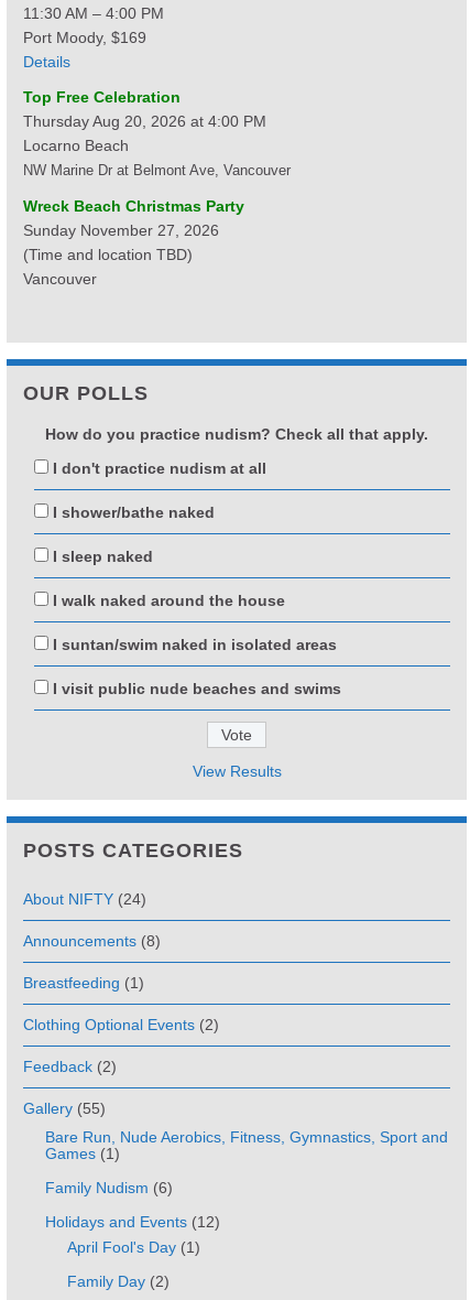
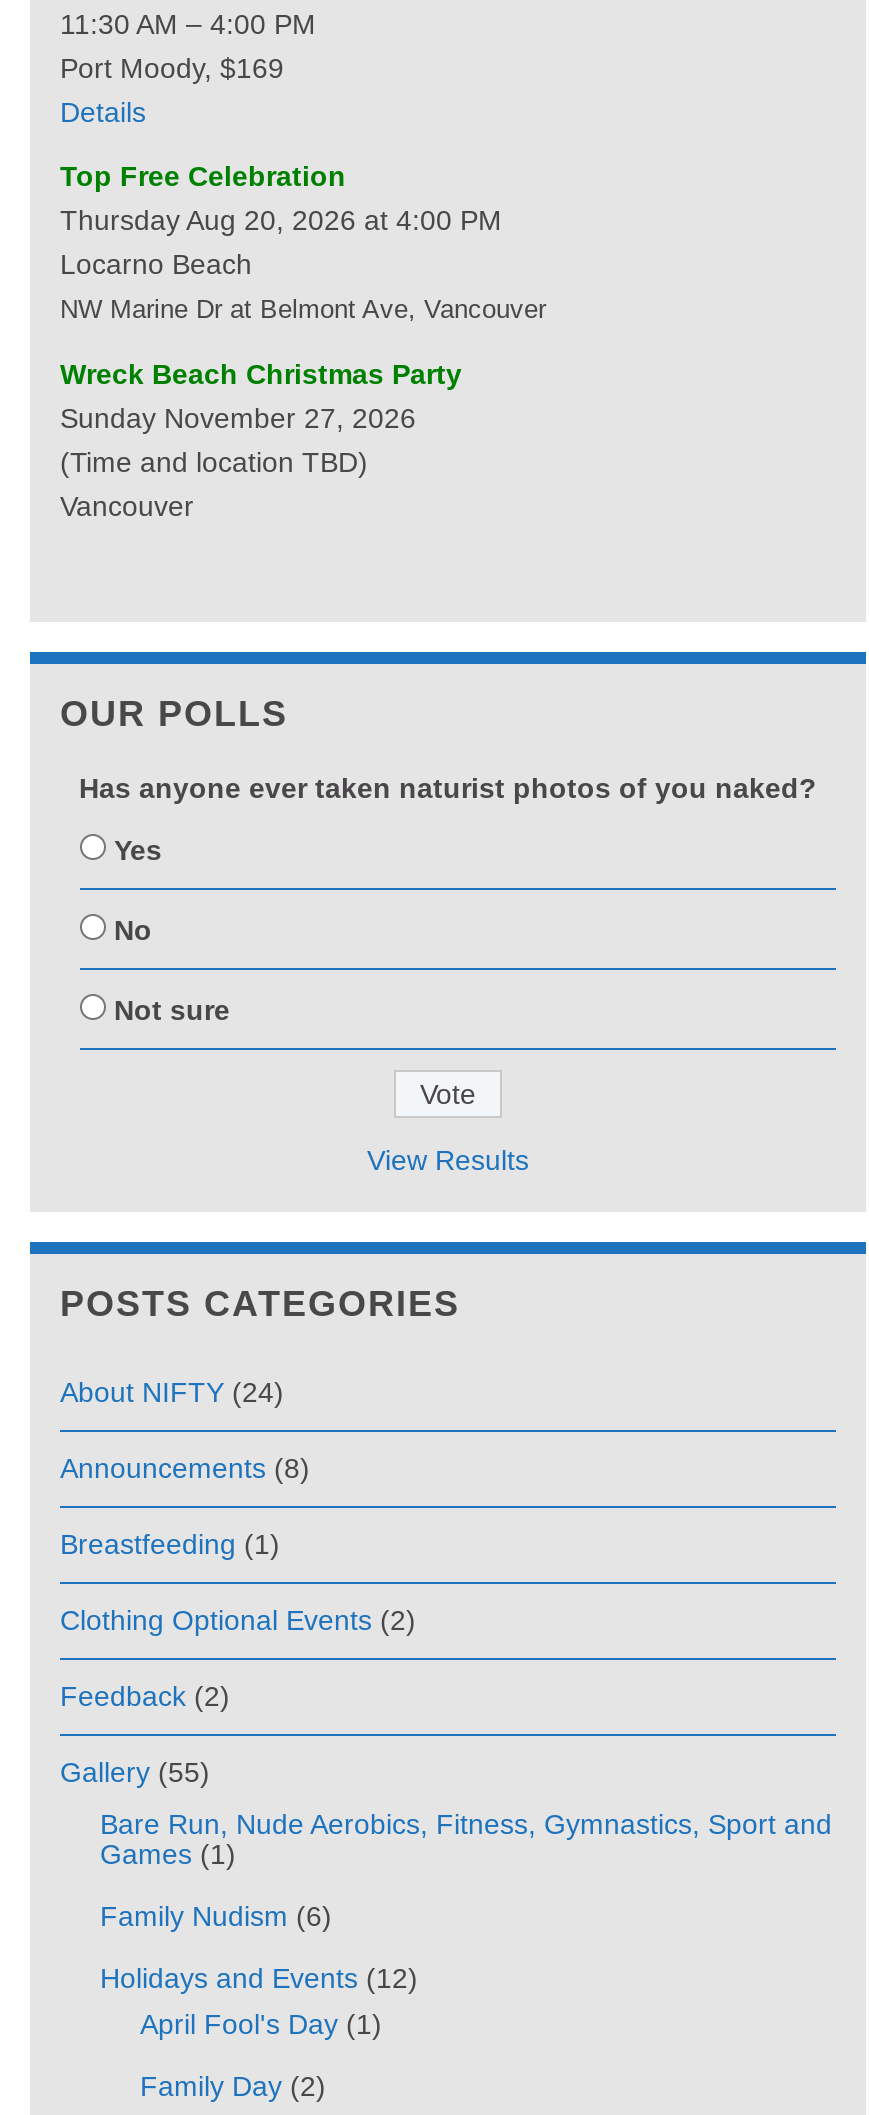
- How do you practice nudism? Check all that apply.
- I don't practice nudism at all
- I shower/bathe naked
- I sleep naked
- I walk naked around the house
- I suntan/swim naked in isolated areas
- I visit public nude beaches and swims
+ Has anyone ever taken naturist photos of you naked?
+ Yes
+ No
+ Not sure
